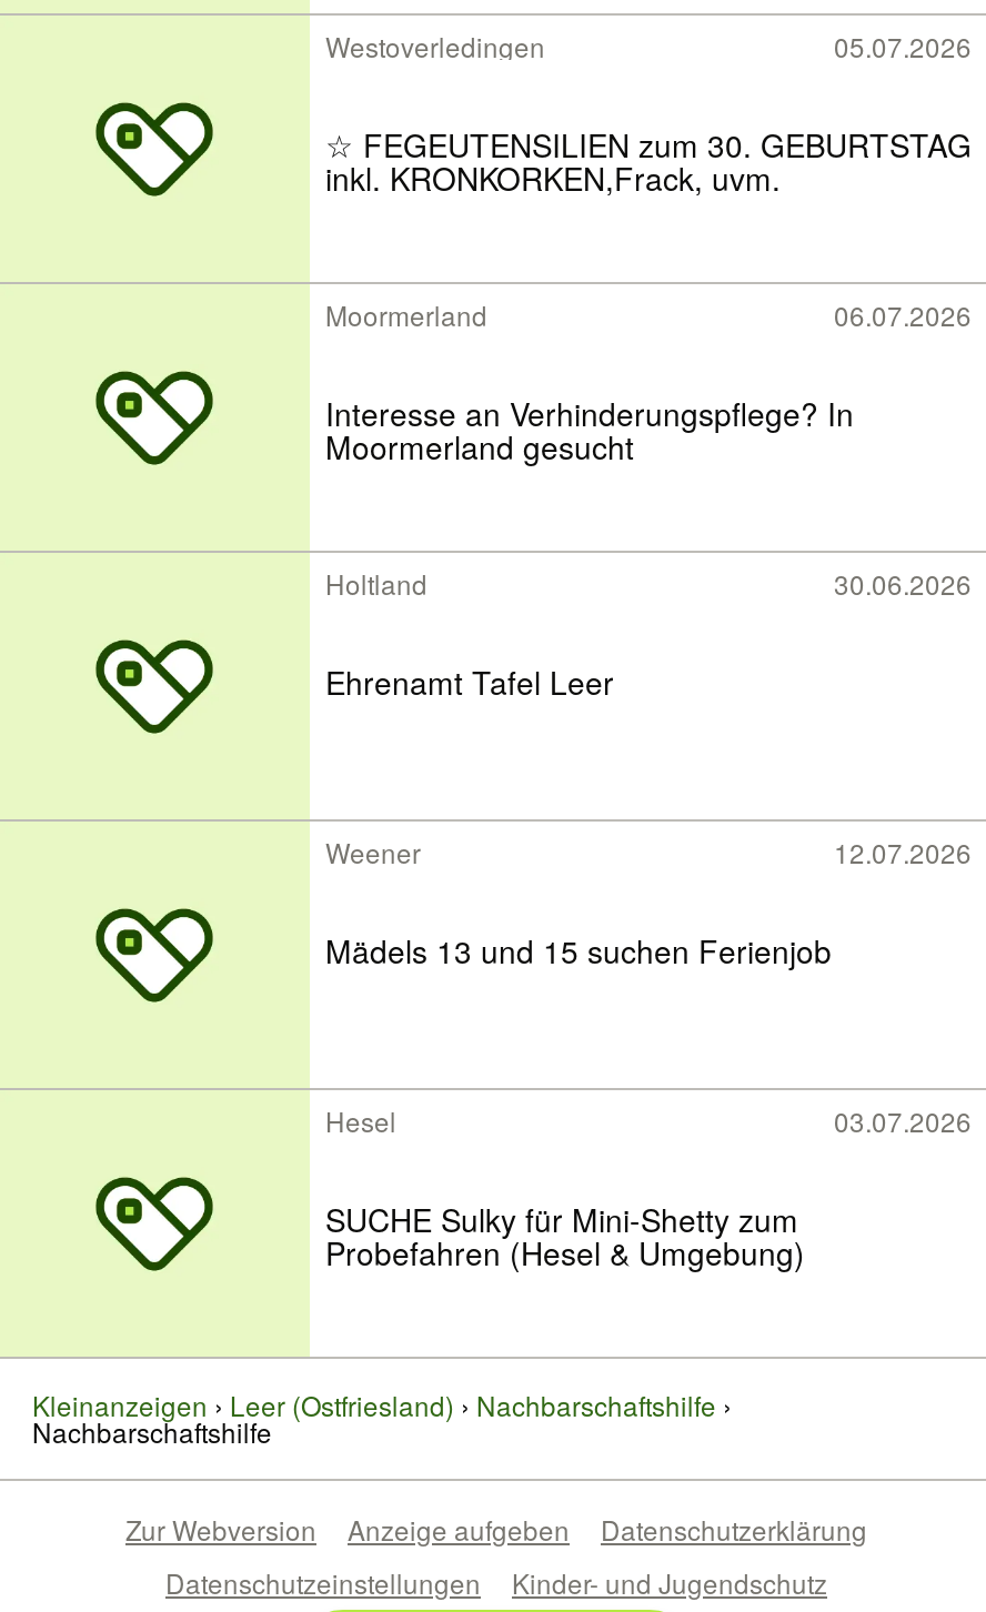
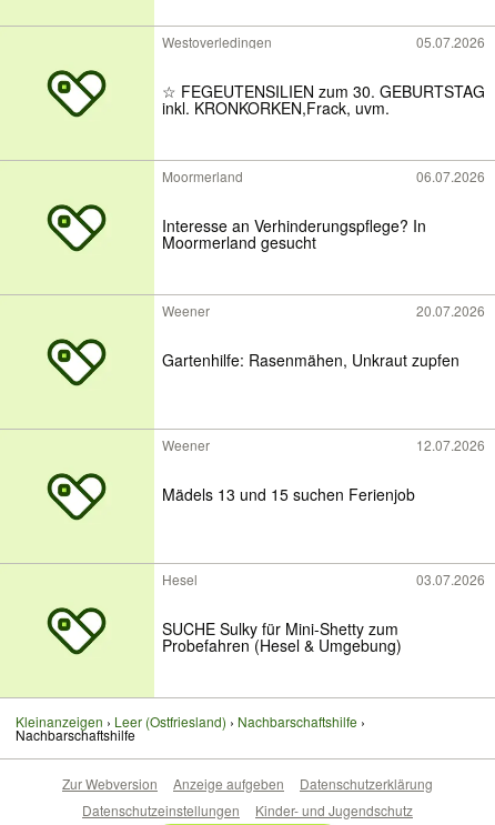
- Holtland
- 30.06.2026
+ Weener
+ 20.07.2026

- Ehrenamt Tafel Leer
+ Gartenhilfe: Rasenmähen, Unkraut zupfen
